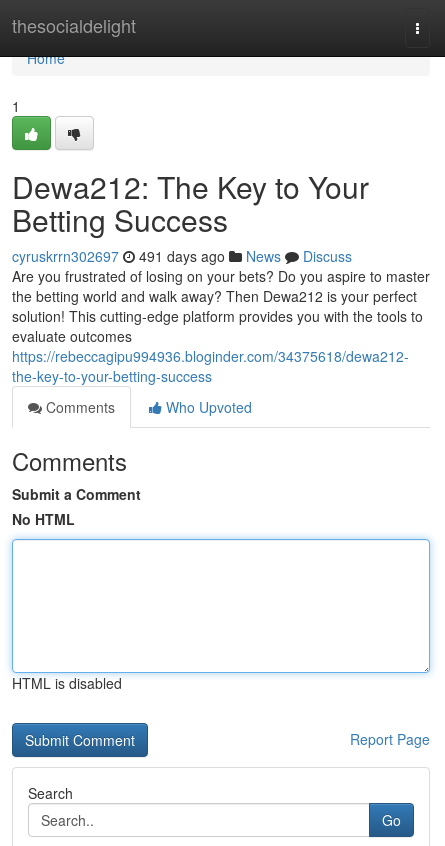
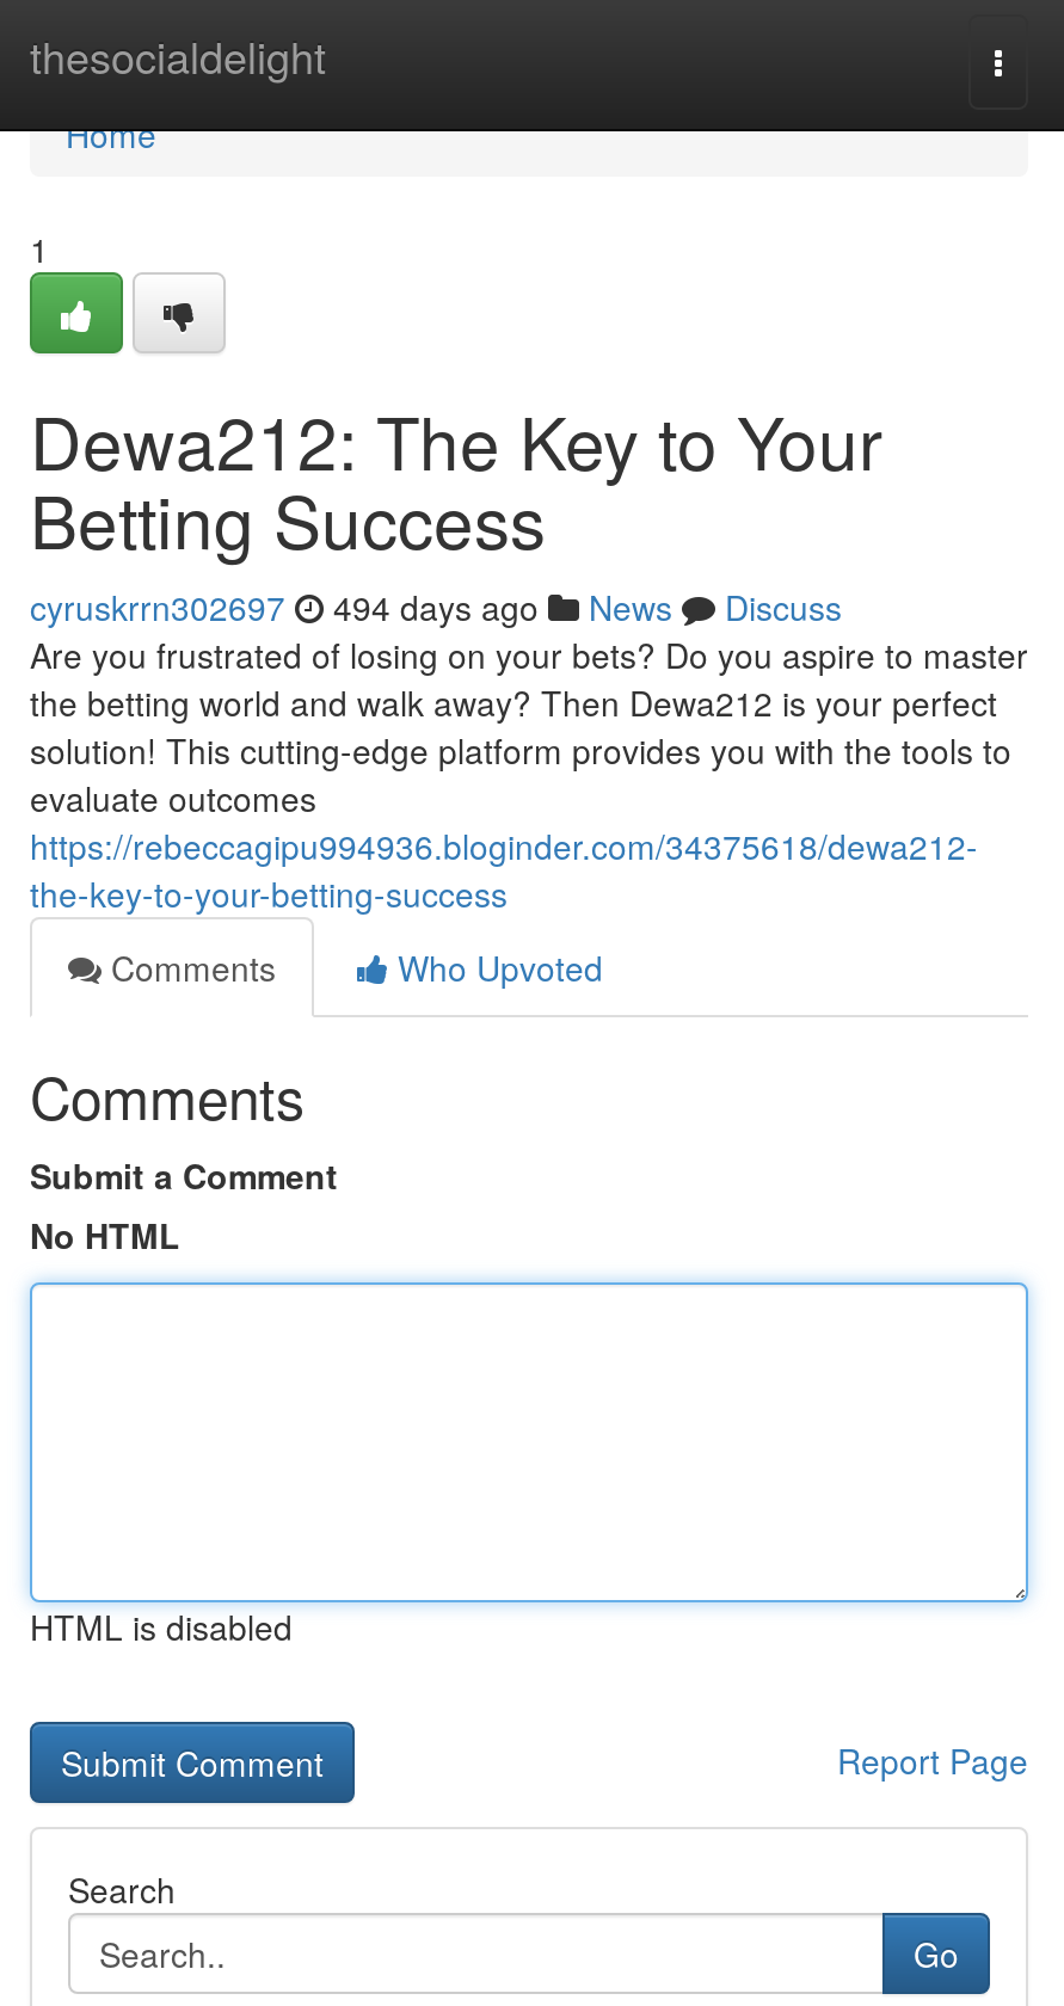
- cyruskrrn302697 491 days ago News Discuss
+ cyruskrrn302697 494 days ago News Discuss
